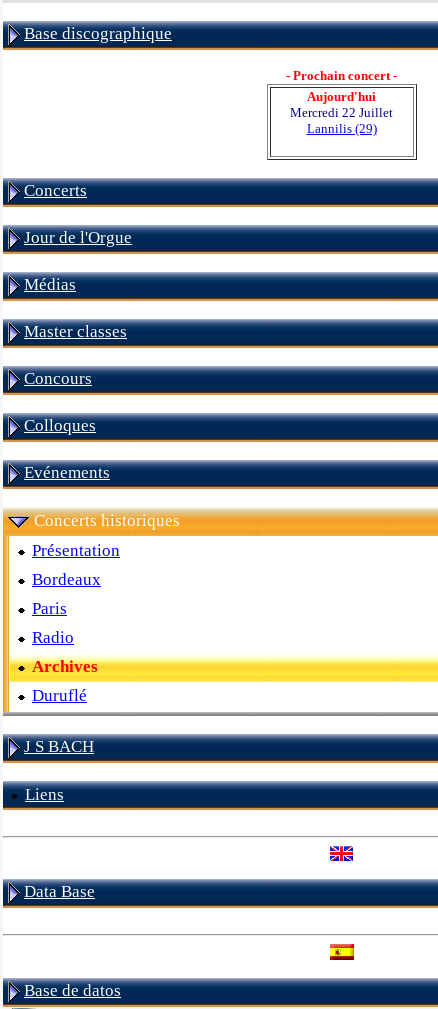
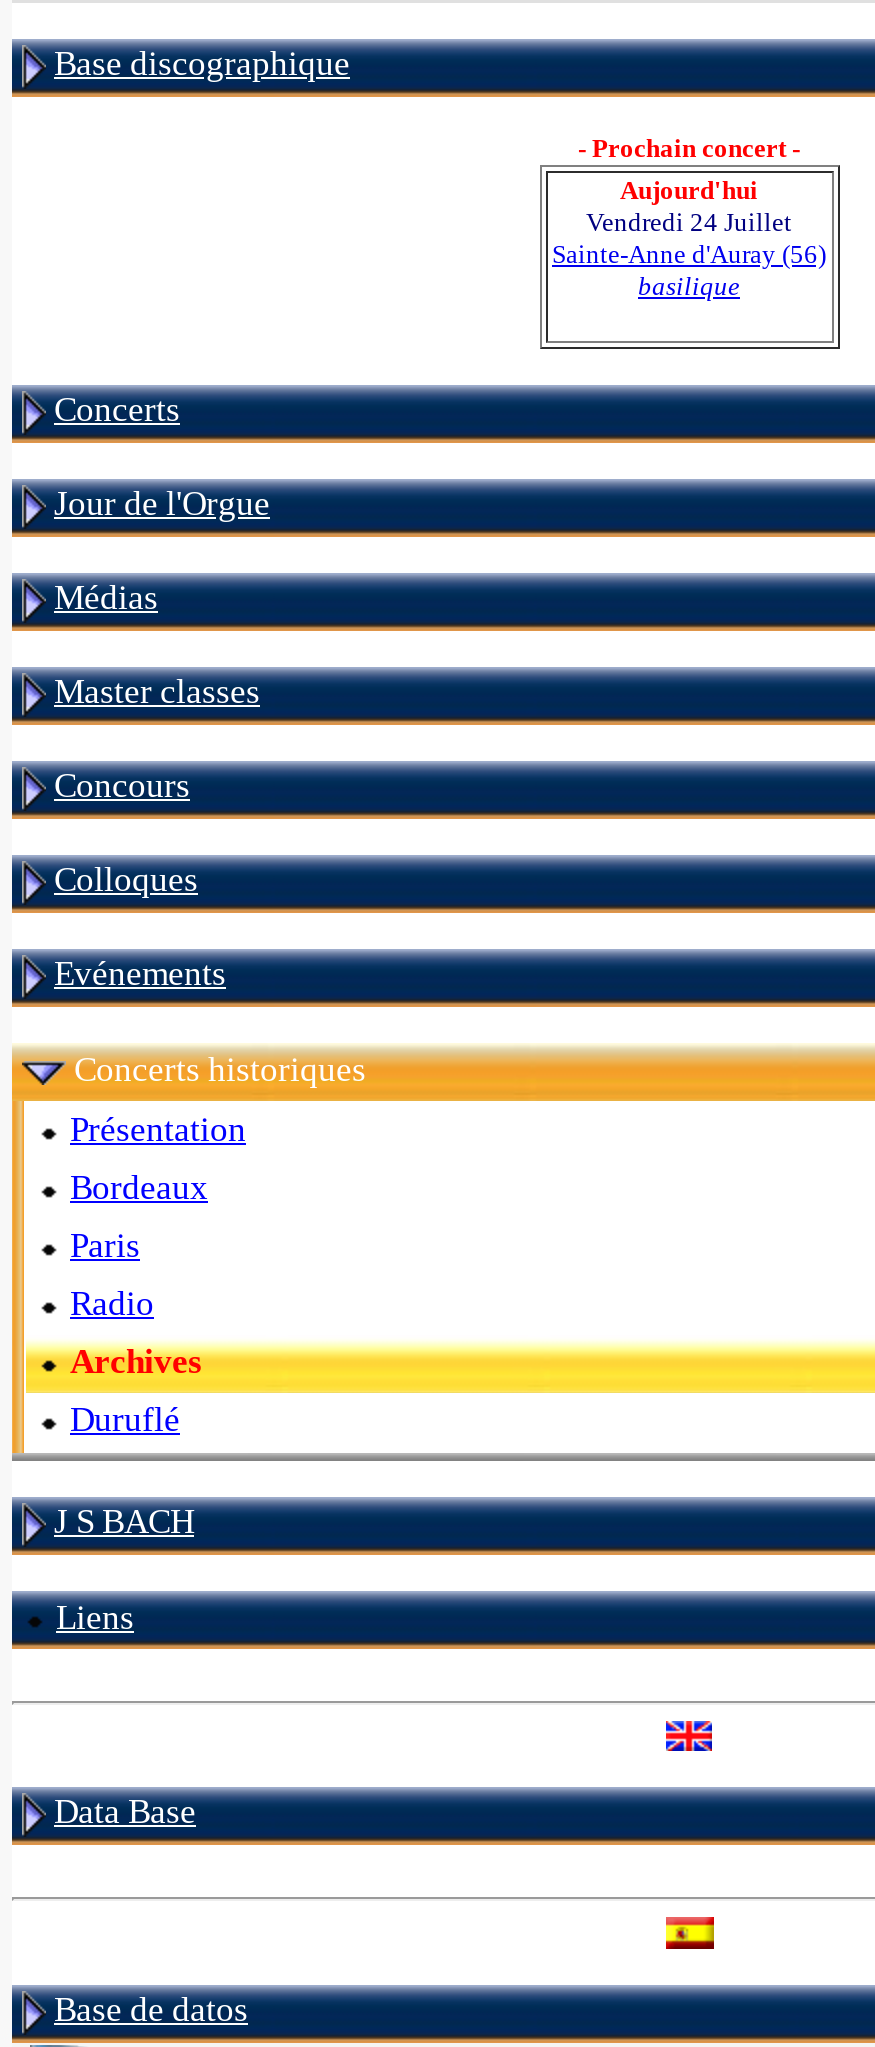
- Mercredi 22 Juillet
- Lannilis (29)
+ Vendredi 24 Juillet
+ Sainte-Anne d'Auray (56)
+ basilique
